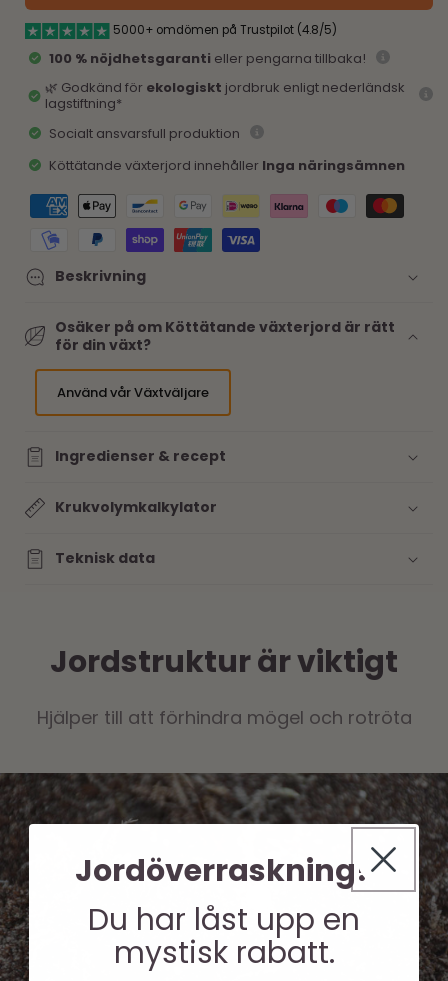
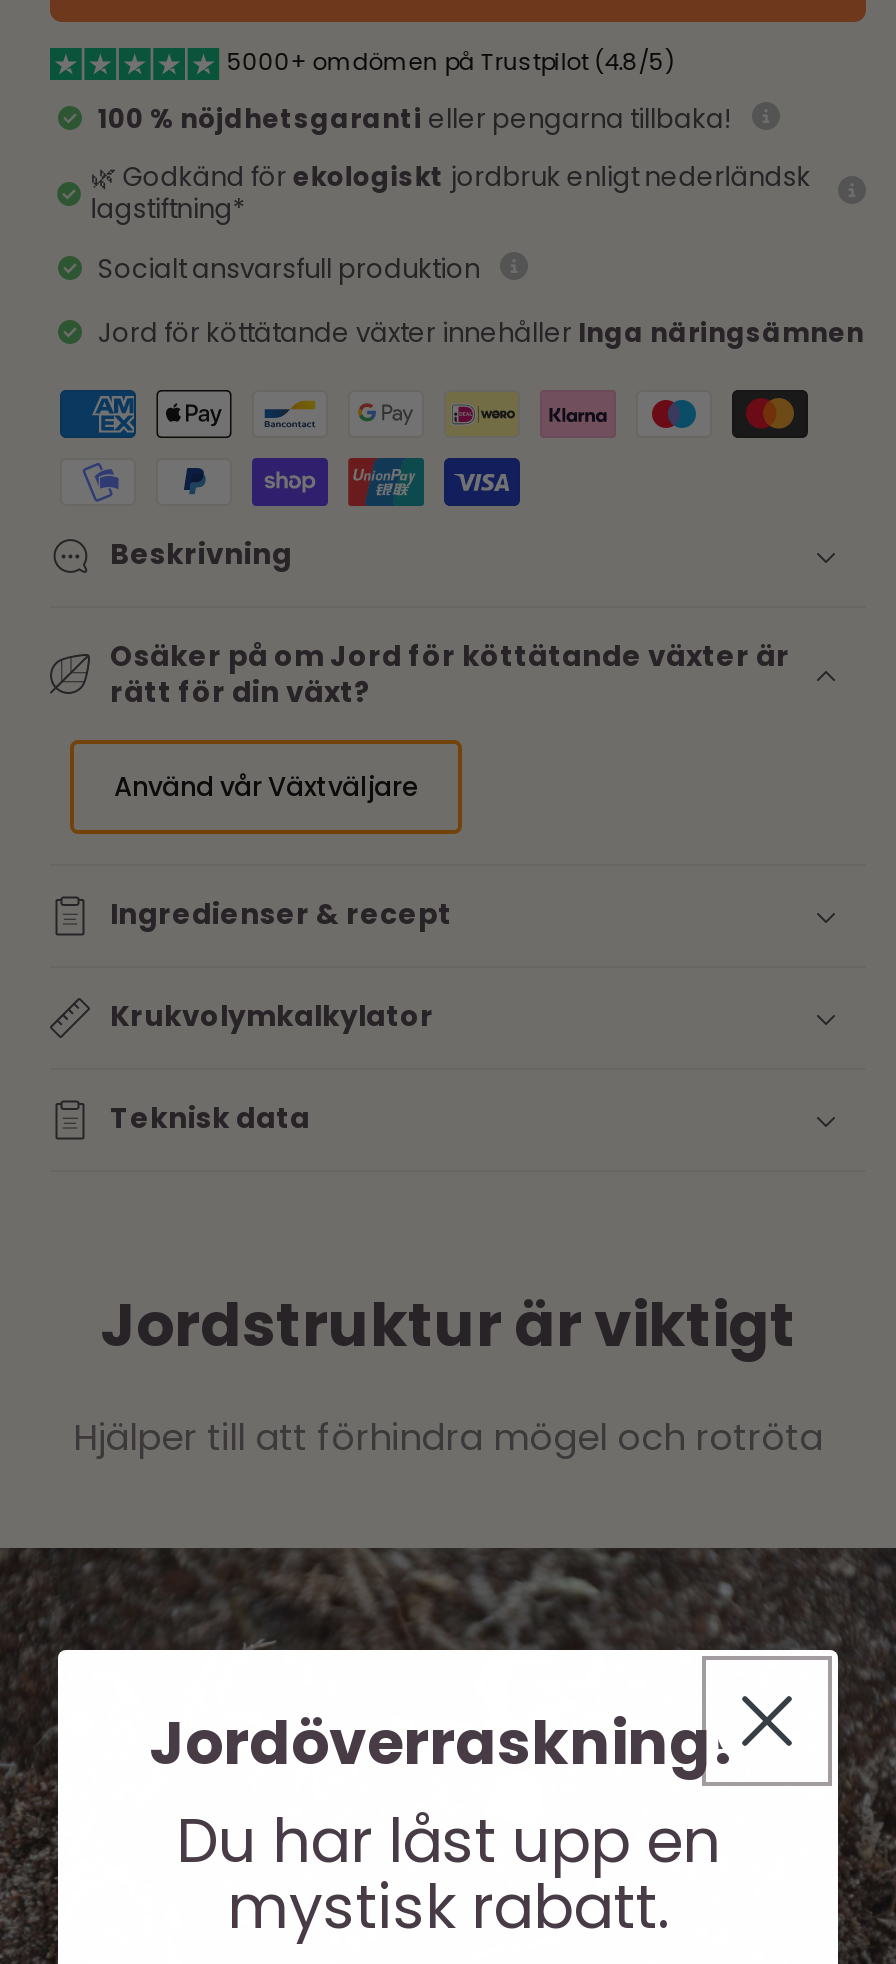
- Köttätande växterjord innehåller Inga näringsämnen
+ Jord för köttätande växter innehåller Inga näringsämnen

- Osäker på om Köttätande växterjord är rätt
- för din växt?
+ Osäker på om Jord för köttätande växter är
+ rätt för din växt?
